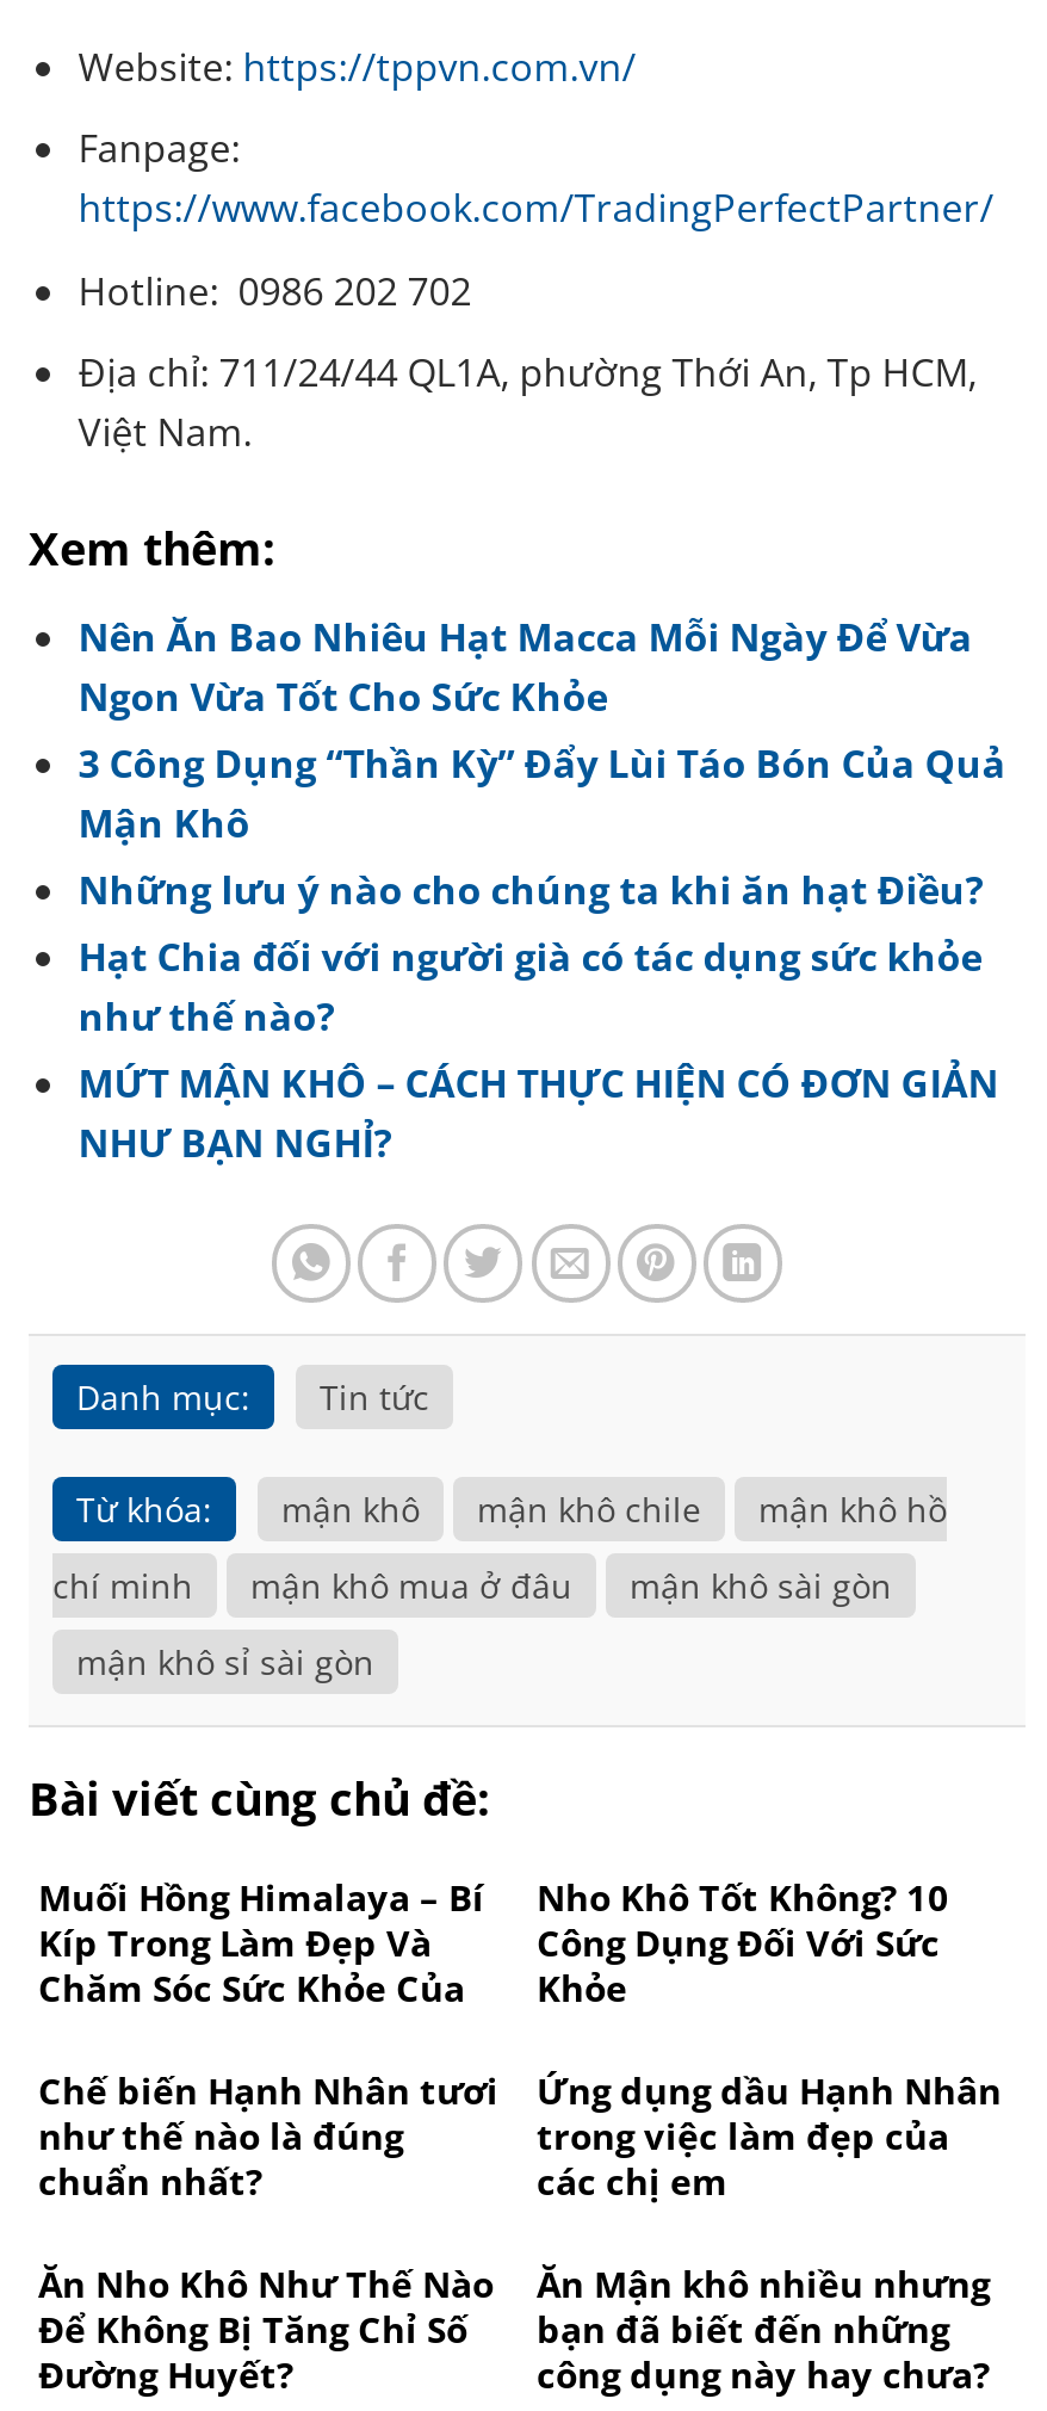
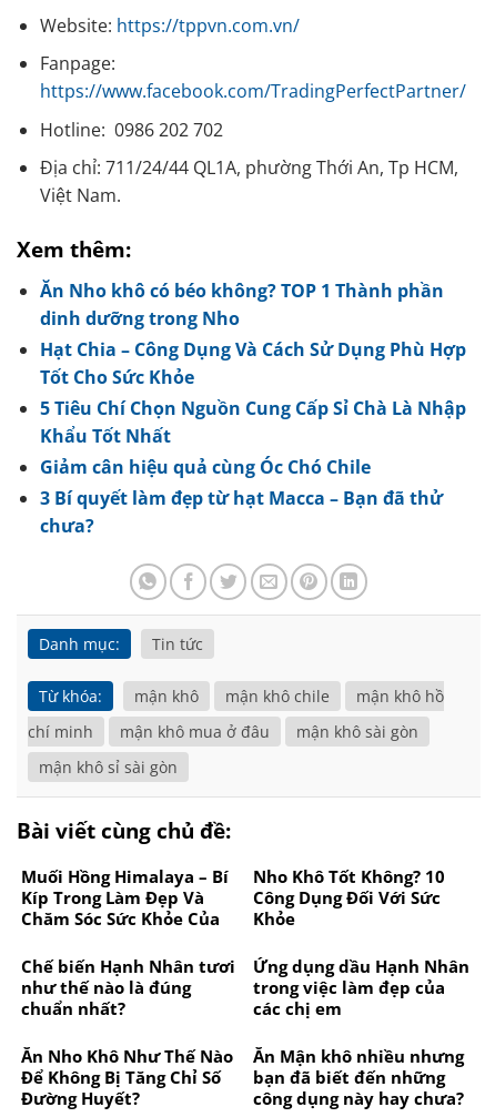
- Nên Ăn Bao Nhiêu Hạt Macca Mỗi Ngày Để Vừa
- Ngon Vừa Tốt Cho Sức Khỏe
- 3 Công Dụng “Thần Kỳ” Đẩy Lùi Táo Bón Của Quả
- Mận Khô
- Những lưu ý nào cho chúng ta khi ăn hạt Điều?
- Hạt Chia đối với người già có tác dụng sức khỏe
- như thế nào?
- MỨT MẬN KHÔ – CÁCH THỰC HIỆN CÓ ĐƠN GIẢN
- NHƯ BẠN NGHỈ?
+ Ăn Nho khô có béo không? TOP 1 Thành phần
+ dinh dưỡng trong Nho
+ Hạt Chia – Công Dụng Và Cách Sử Dụng Phù Hợp
+ Tốt Cho Sức Khỏe
+ 5 Tiêu Chí Chọn Nguồn Cung Cấp Sỉ Chà Là Nhập
+ Khẩu Tốt Nhất
+ Giảm cân hiệu quả cùng Óc Chó Chile
+ 3 Bí quyết làm đẹp từ hạt Macca – Bạn đã thử
+ chưa?
